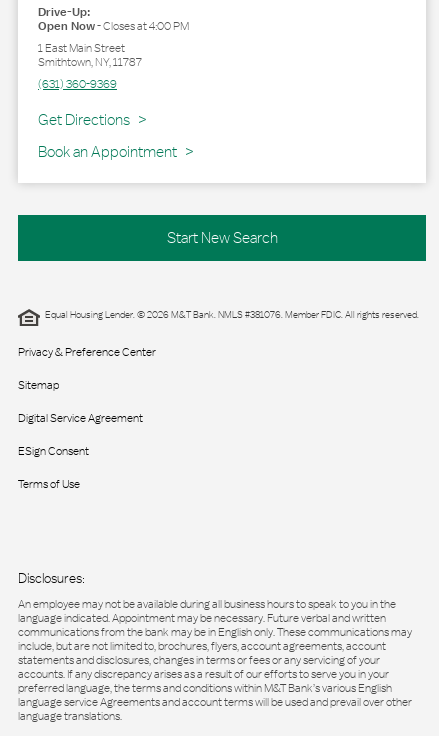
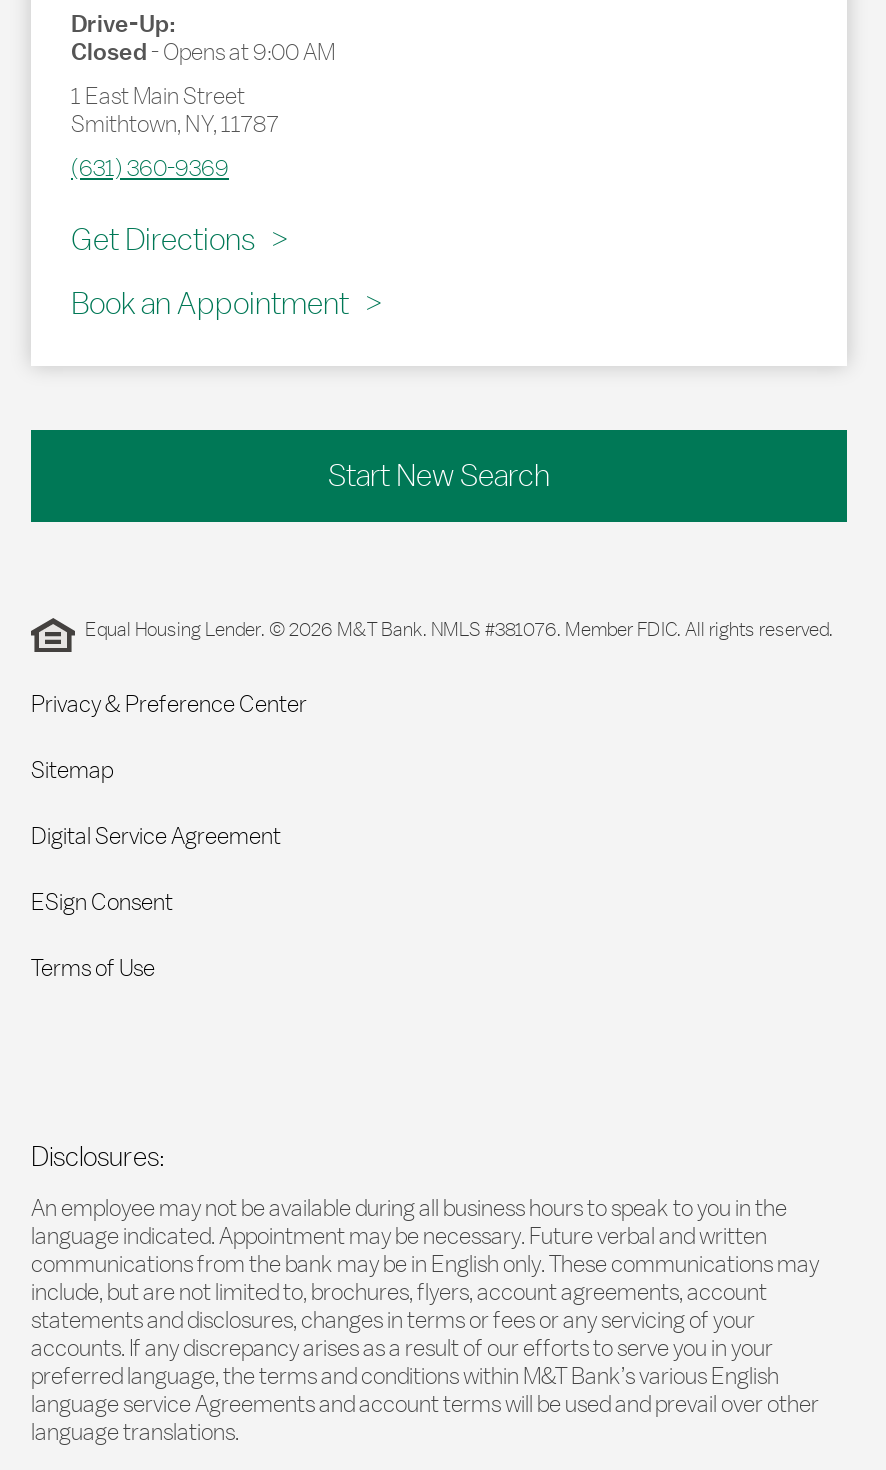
- Open Now -Closes at 4:00 PM
+ Closed -Opens at 9:00 AM
